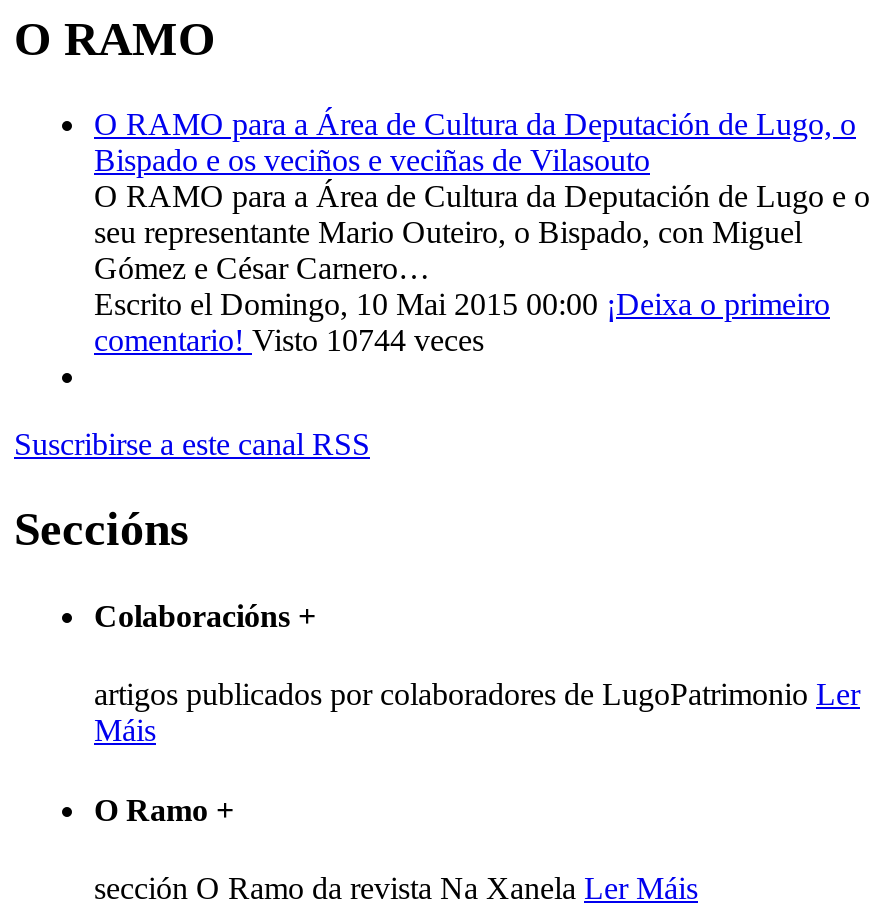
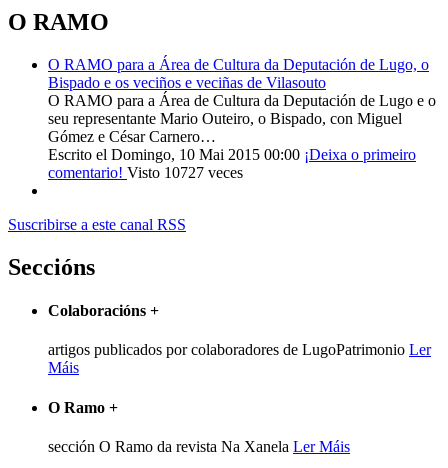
- comentario! Visto 10744 veces
+ comentario! Visto 10727 veces
